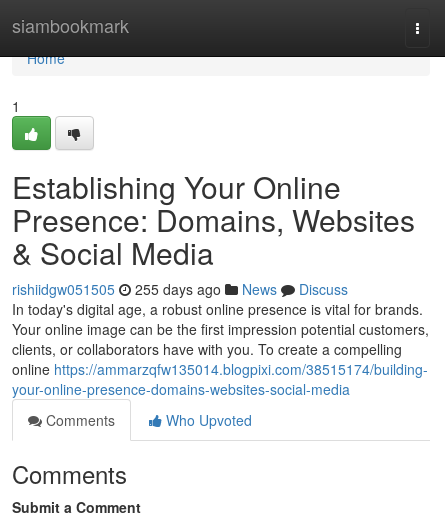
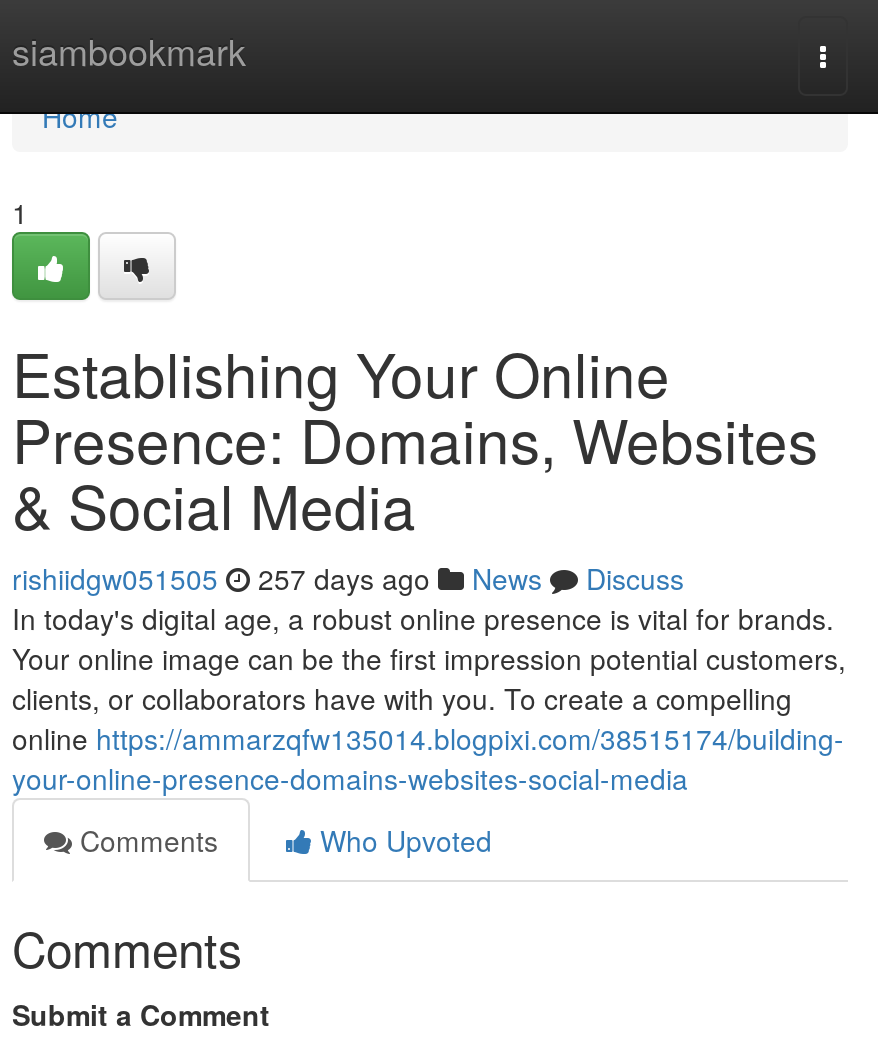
- rishiidgw051505 255 days ago News Discuss
+ rishiidgw051505 257 days ago News Discuss
